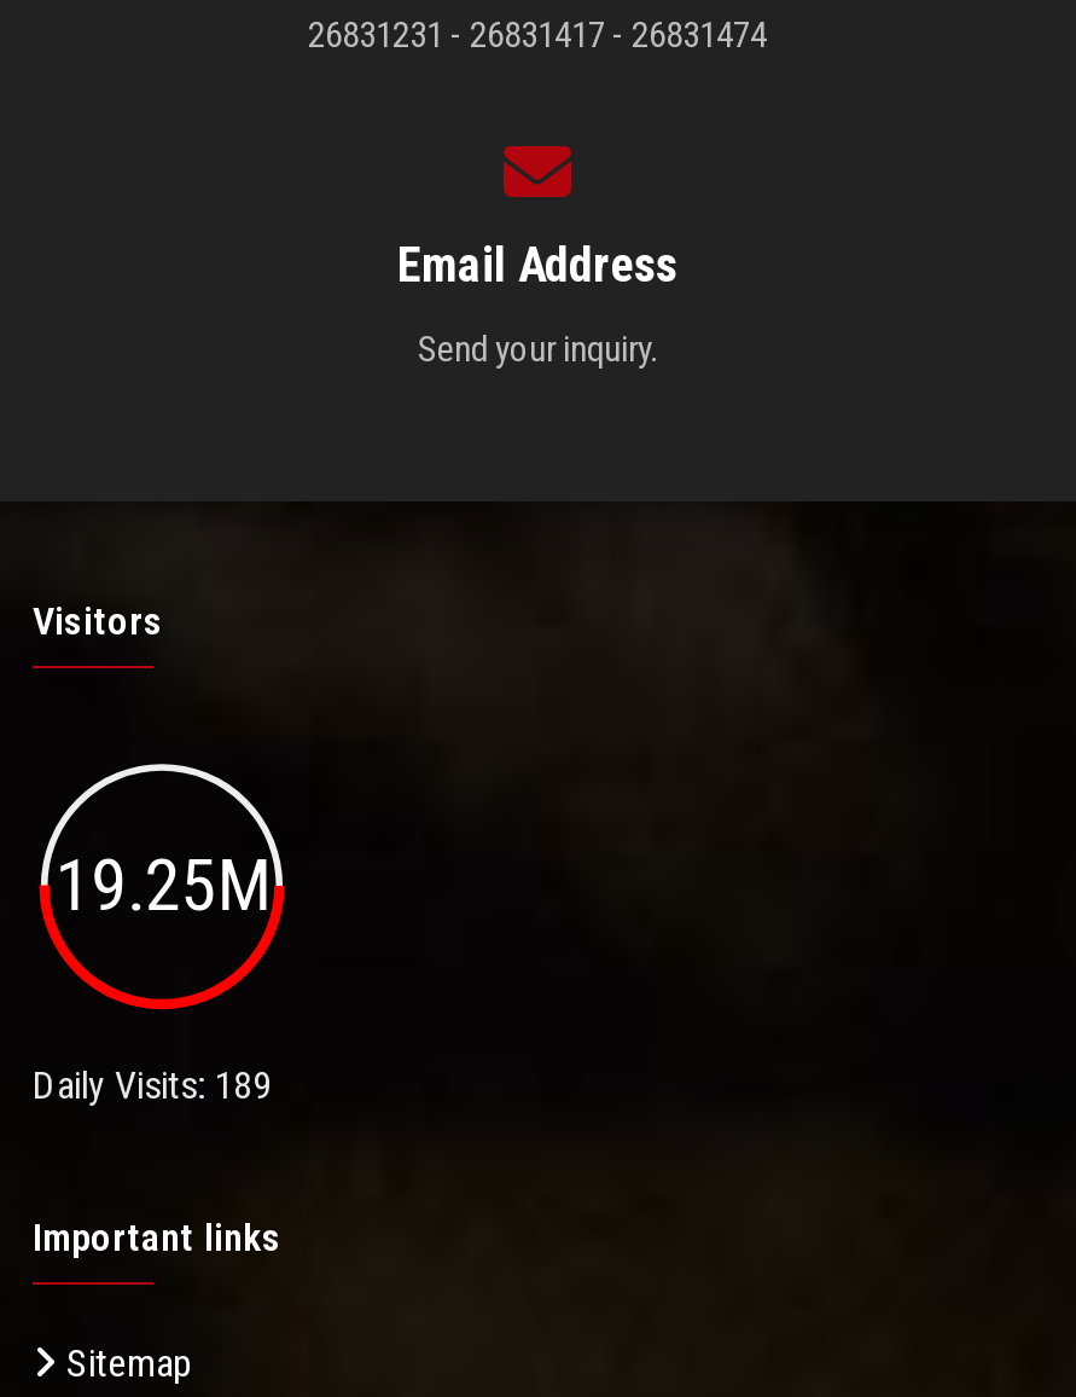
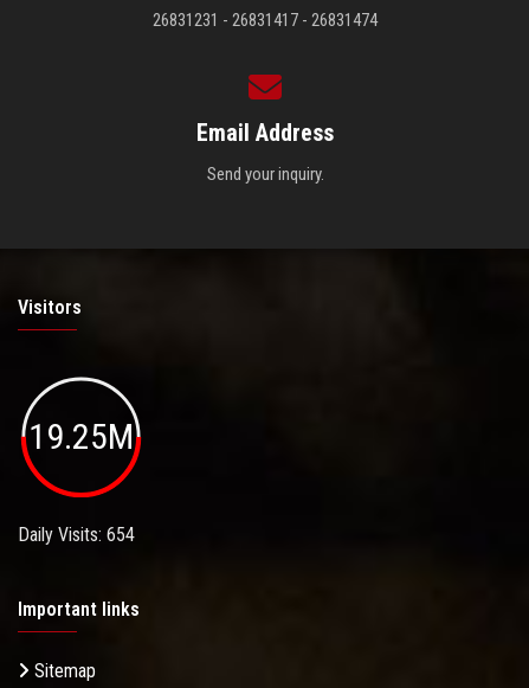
- Daily Visits: 189
+ Daily Visits: 654
